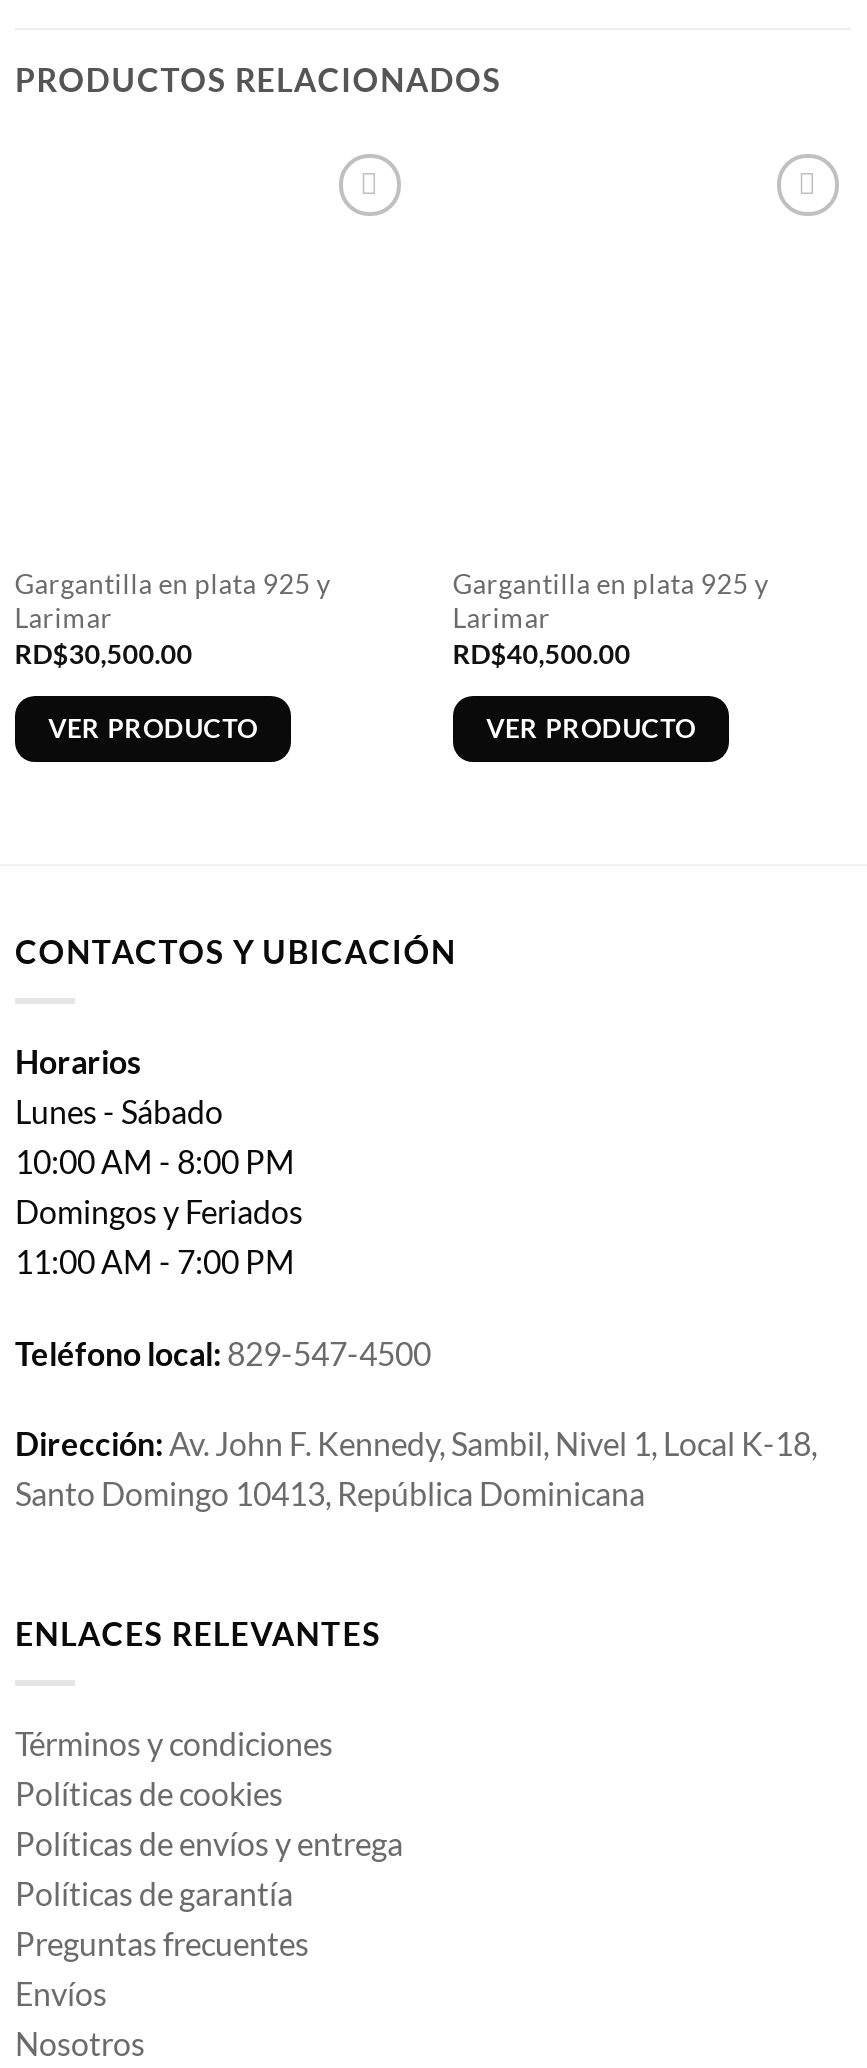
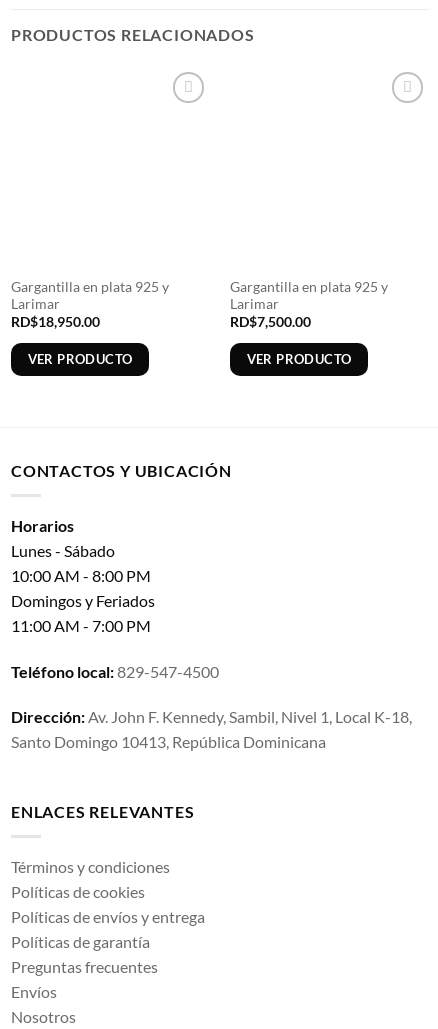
- RD$30,500.00
+ RD$18,950.00

- RD$40,500.00
+ RD$7,500.00
